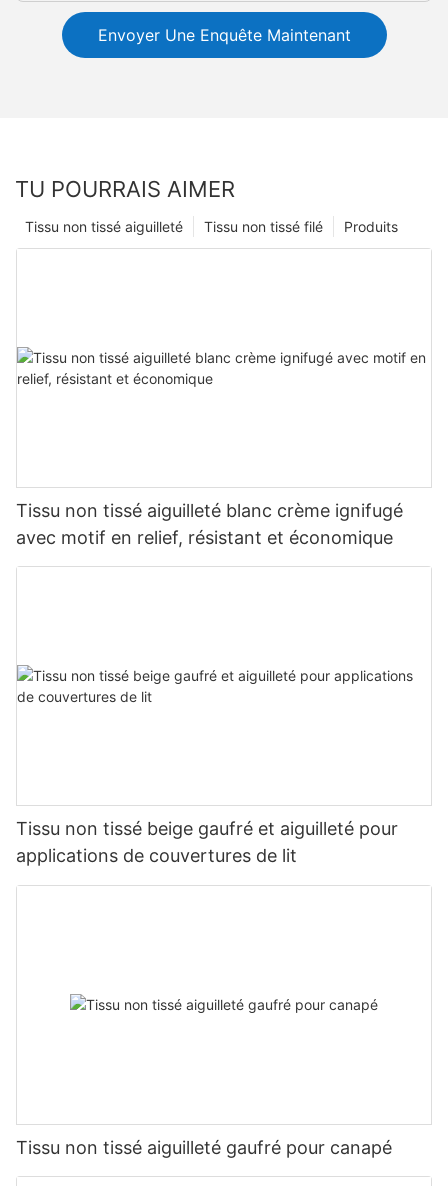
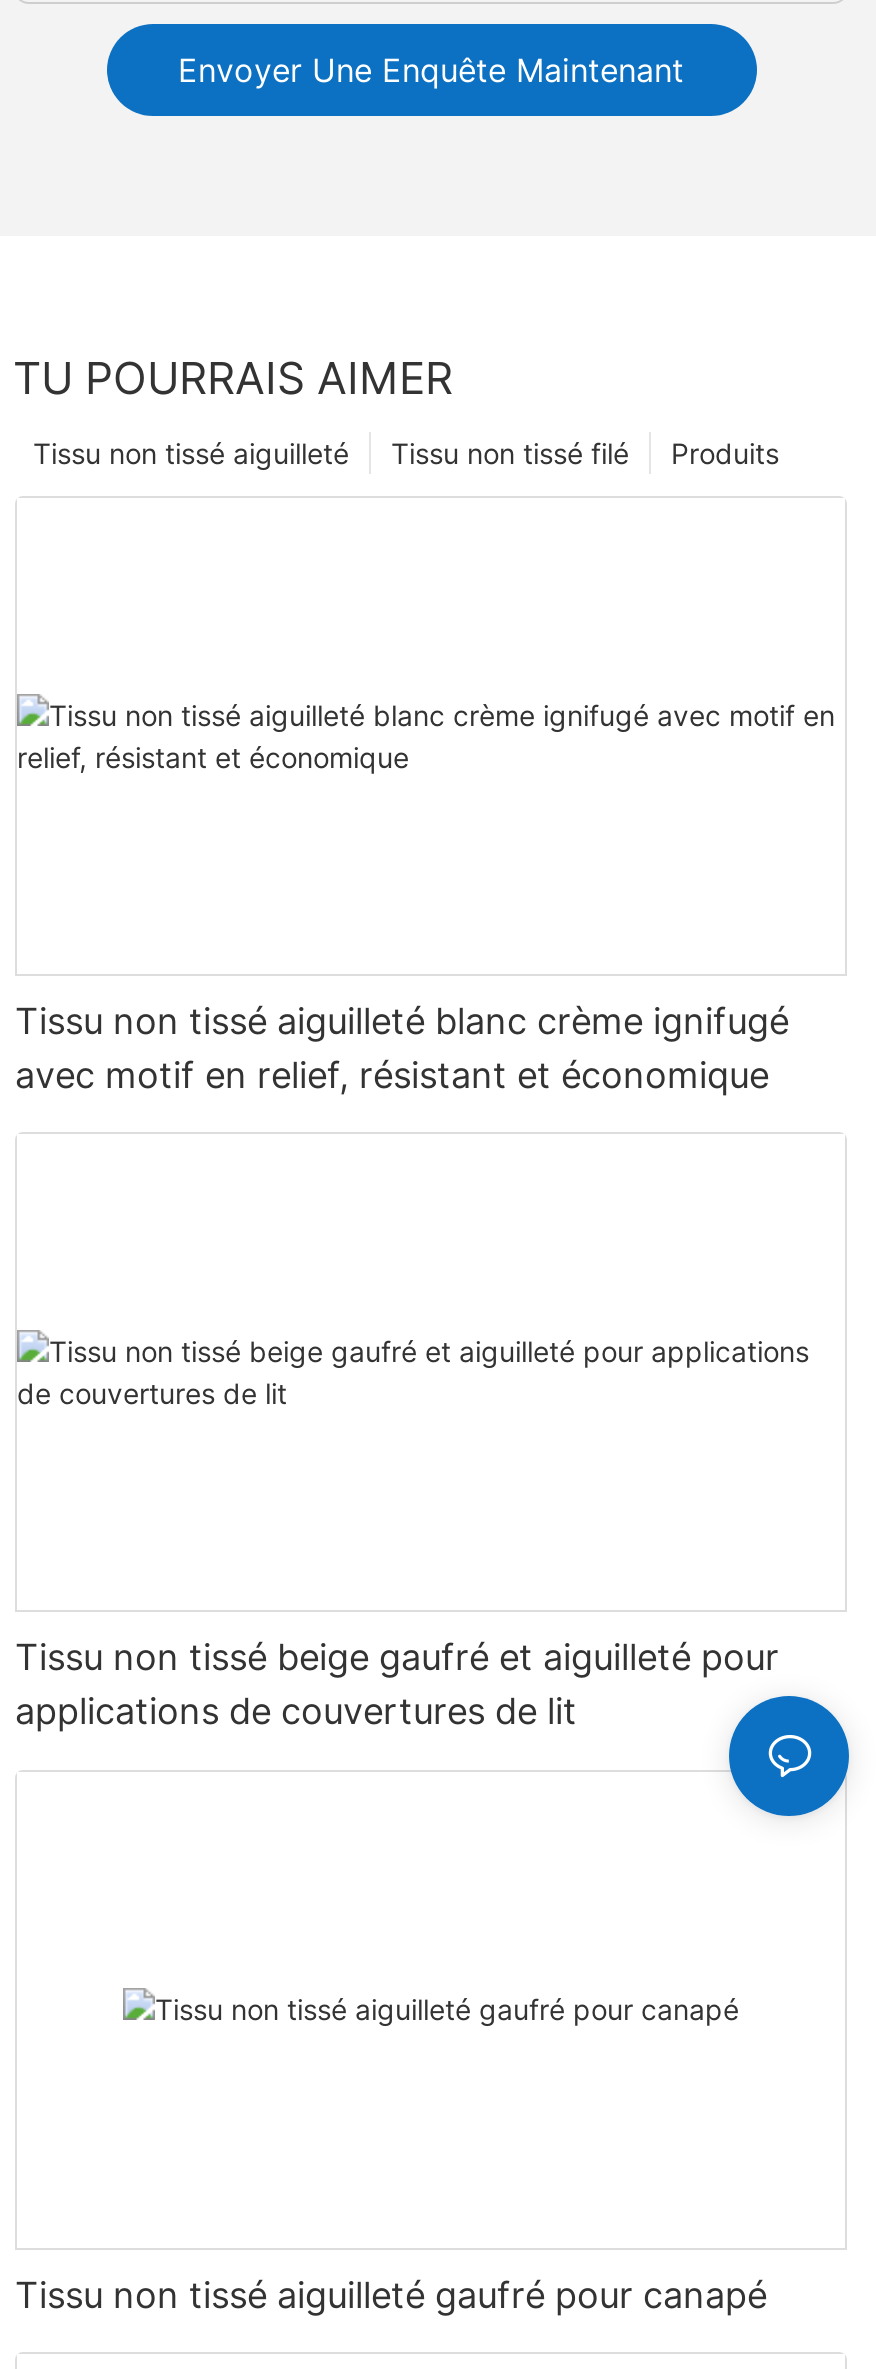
+ [image]
